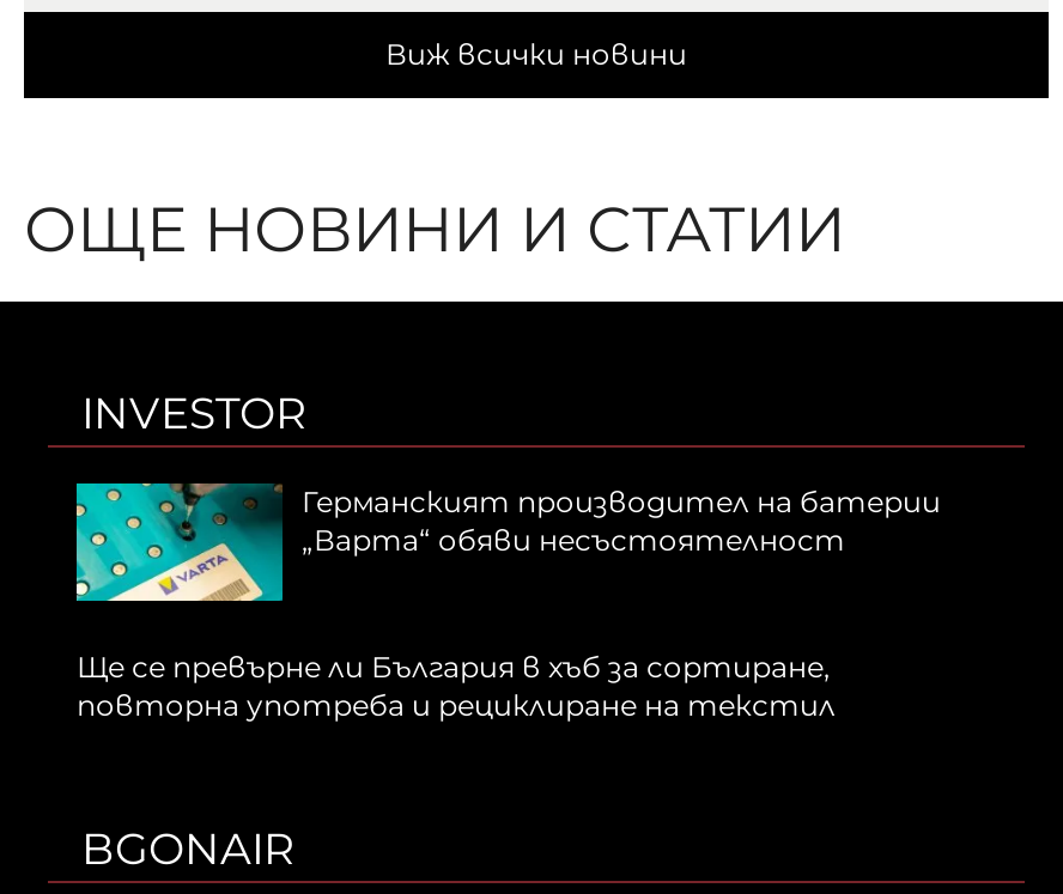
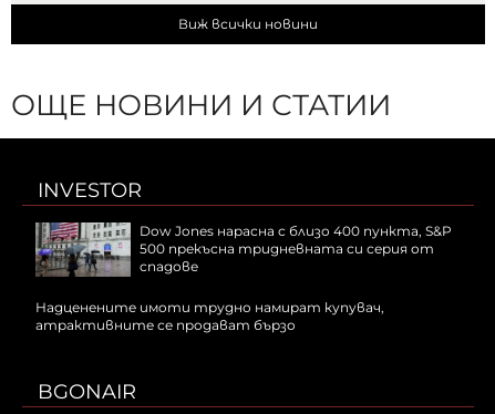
- [image]
- Германският производител на батерии
- „Варта“ обяви несъстоятелност
+ [image]
+ Dow Jones нарасна с близо 400 пункта, S&P
+ 500 прекъсна тридневната си серия от
+ спадове

- Ще се превърне ли България в хъб за сортиране,
- повторна употреба и рециклиране на текстил
+ Надценените имоти трудно намират купувач,
+ атрактивните се продават бързо
